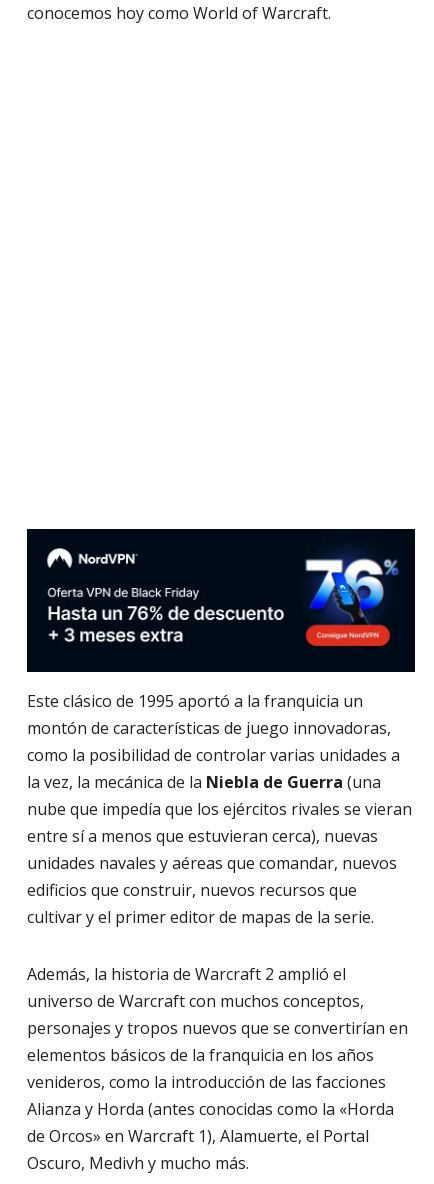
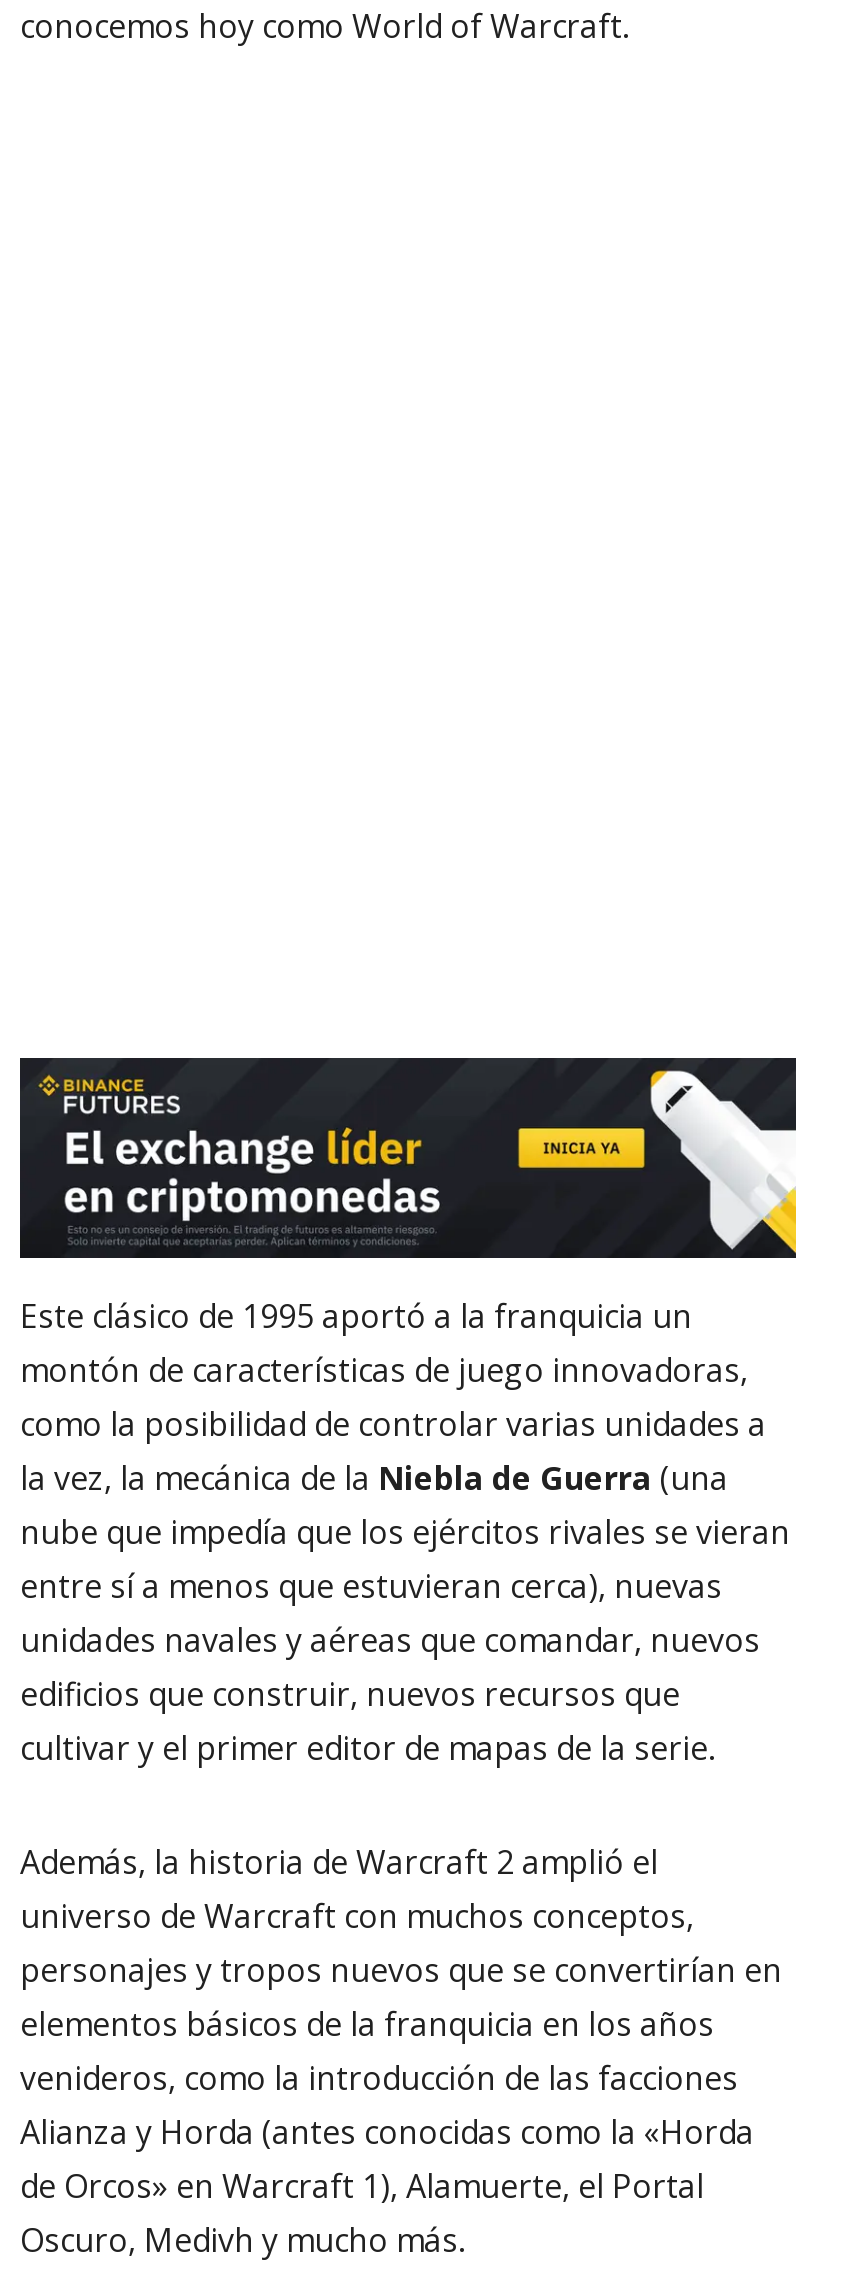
- [image]
+ [image]
